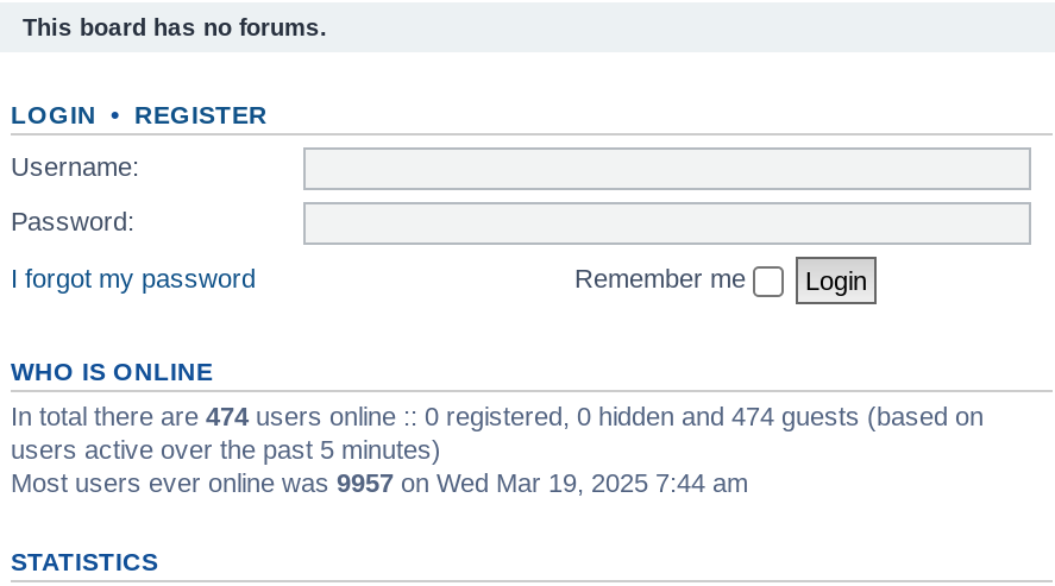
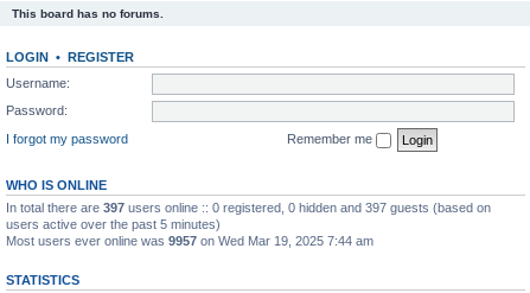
- In total there are 474 users online :: 0 registered, 0 hidden and 474 guests (based on
+ In total there are 397 users online :: 0 registered, 0 hidden and 397 guests (based on
